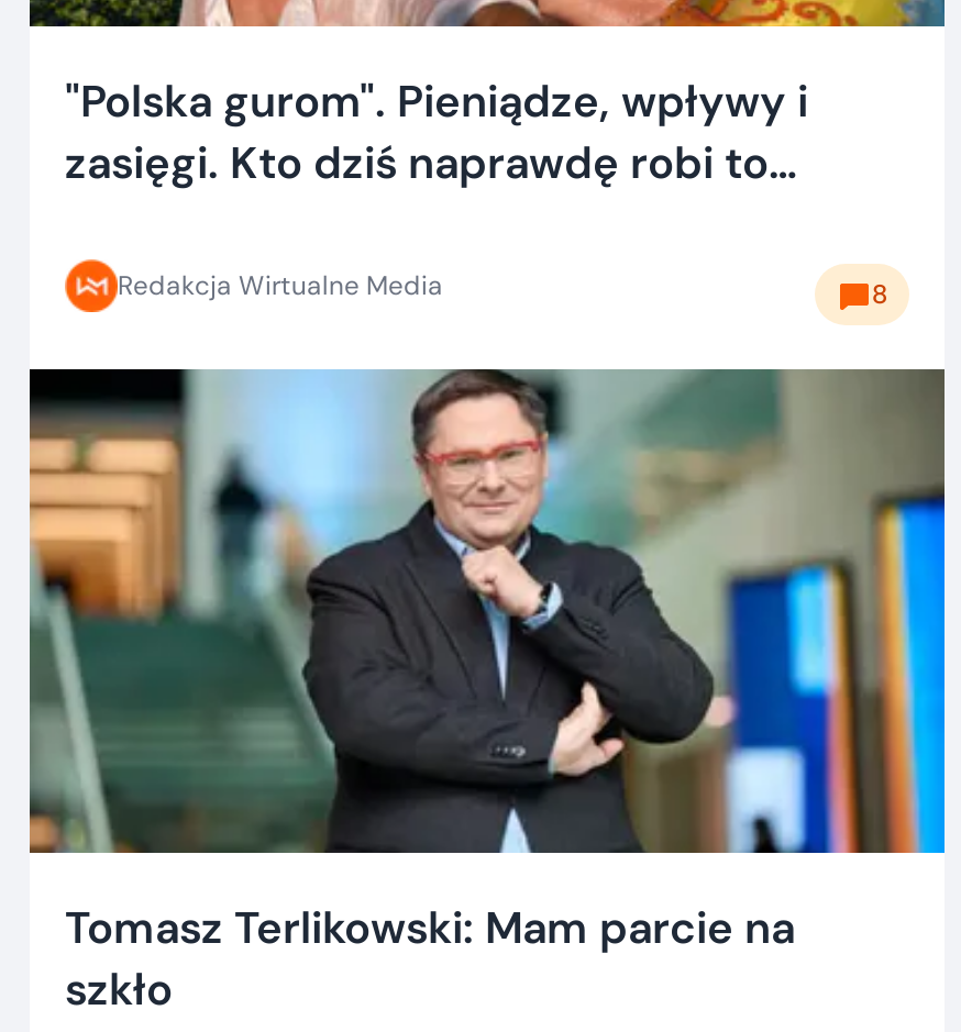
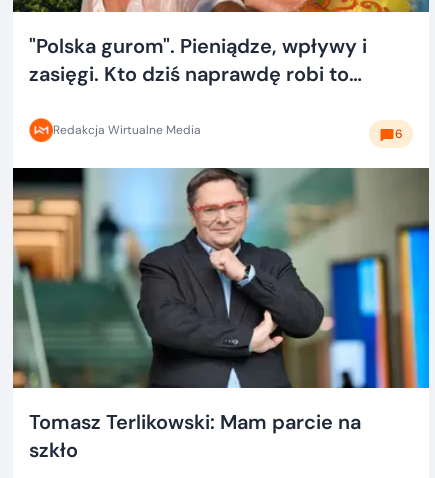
- 8
+ 6
